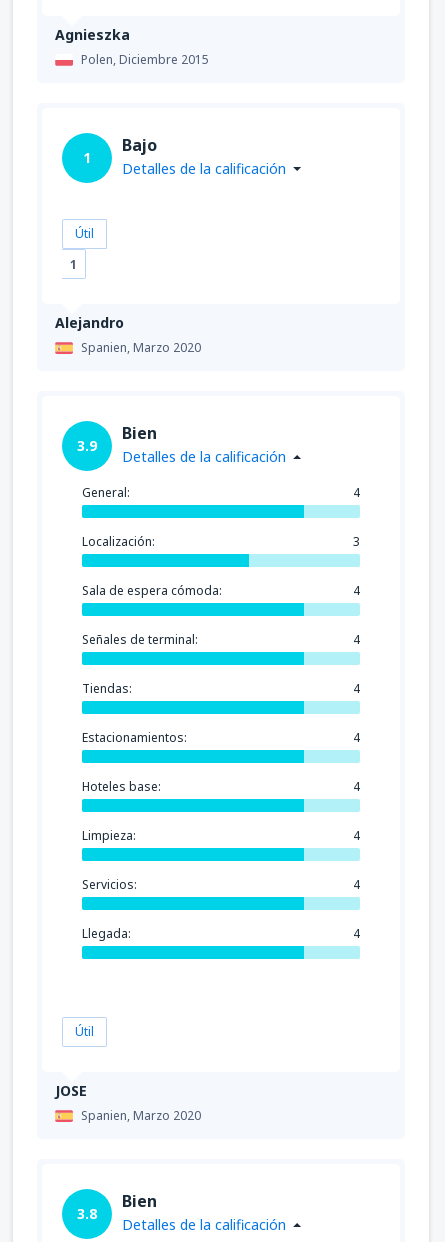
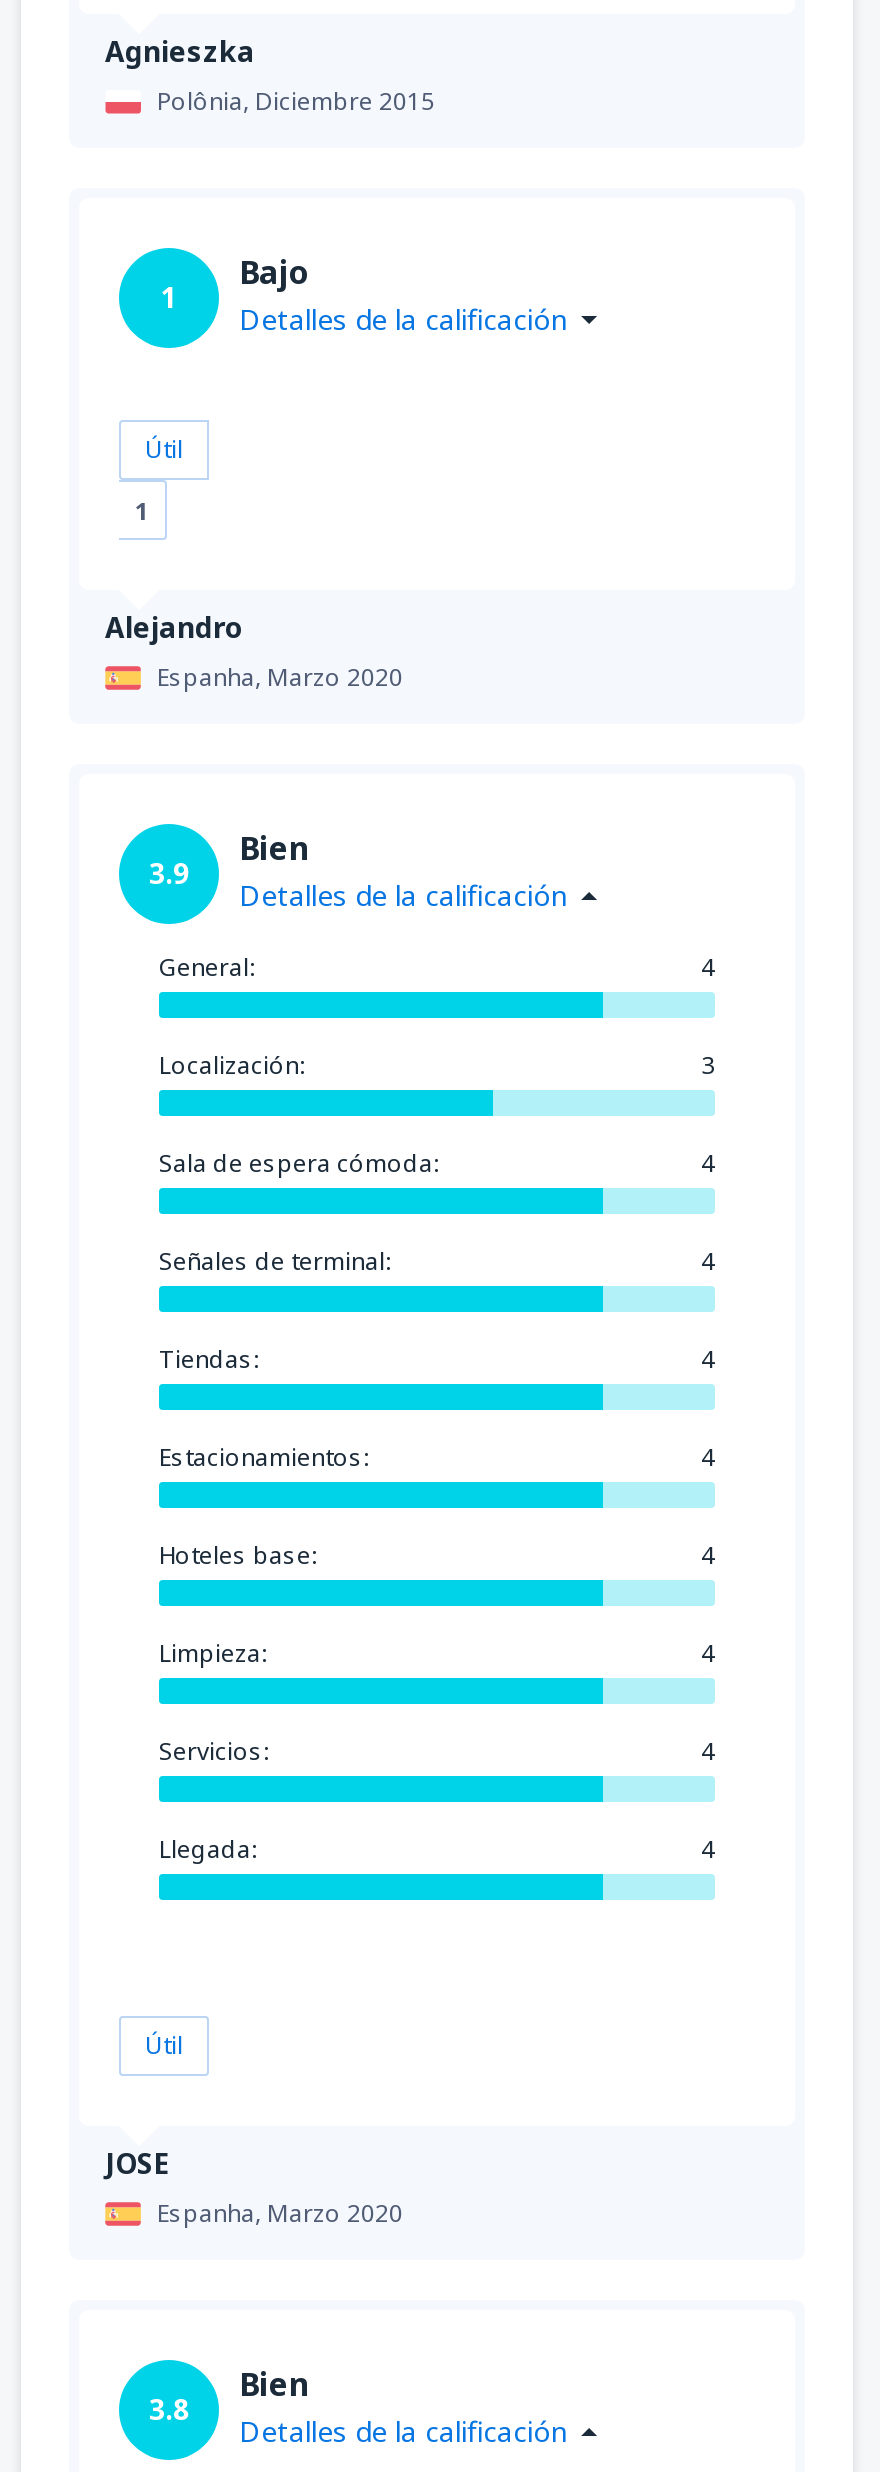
- Polen, Diciembre 2015
+ Polônia, Diciembre 2015

- Spanien, Marzo 2020
+ Espanha, Marzo 2020

- Spanien, Marzo 2020
+ Espanha, Marzo 2020
